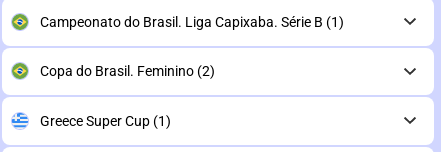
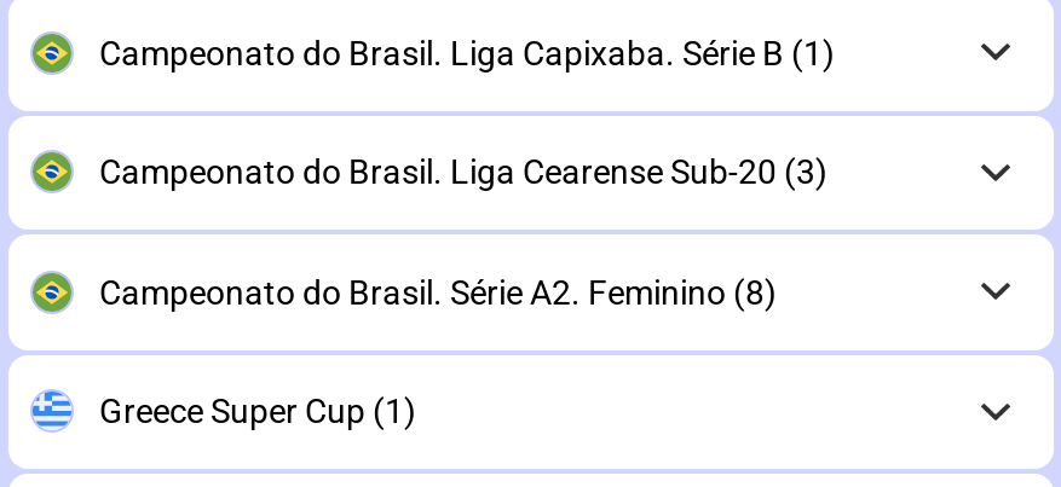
- Copa do Brasil. Feminino (2)
+ Campeonato do Brasil. Liga Cearense Sub-20 (3)
+ Campeonato do Brasil. Série A2. Feminino (8)
